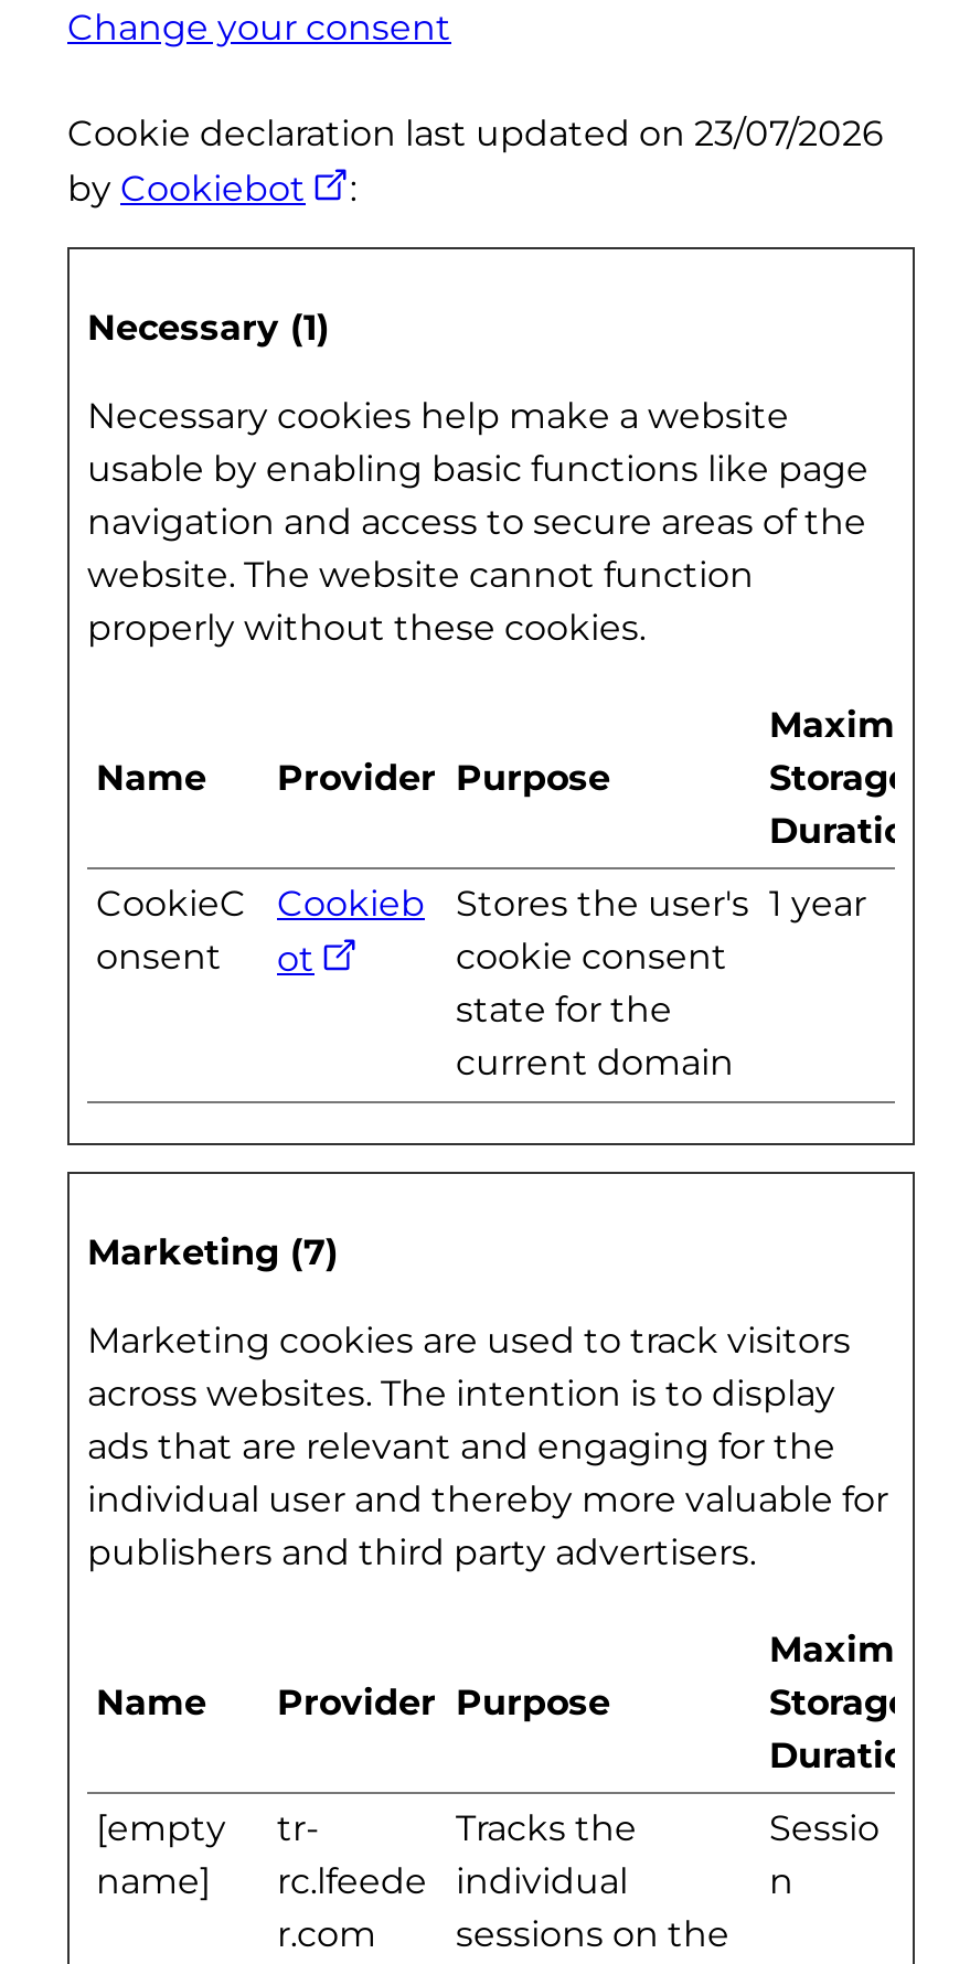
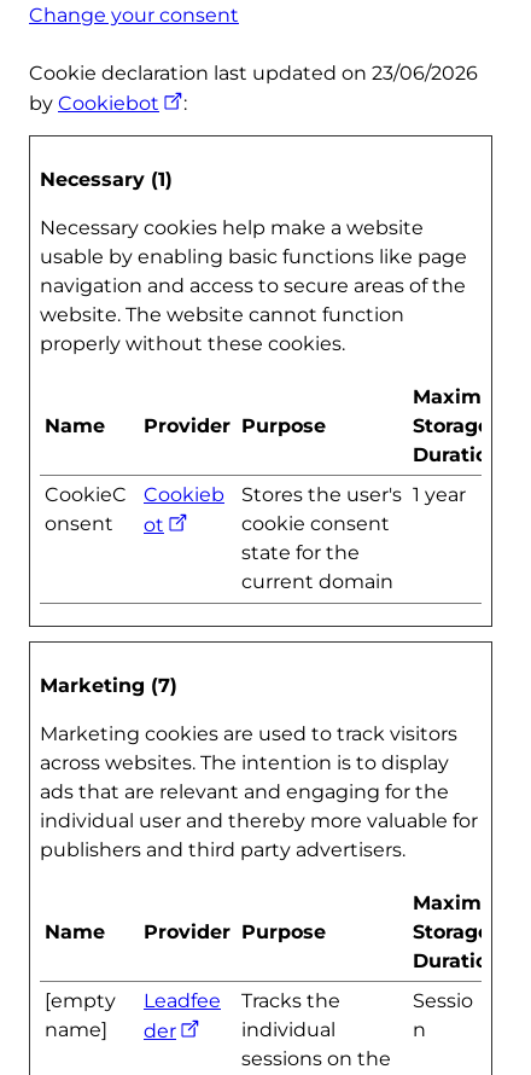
- Cookie declaration last updated on 23/07/2026
+ Cookie declaration last updated on 23/06/2026

- tr-
- rc.lfeede
- r.com
+ Leadfee
+ der
